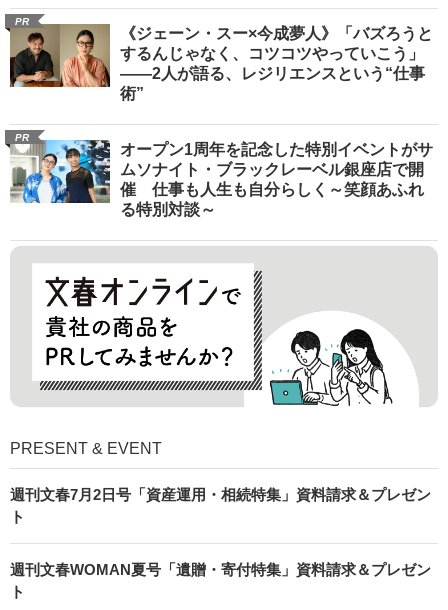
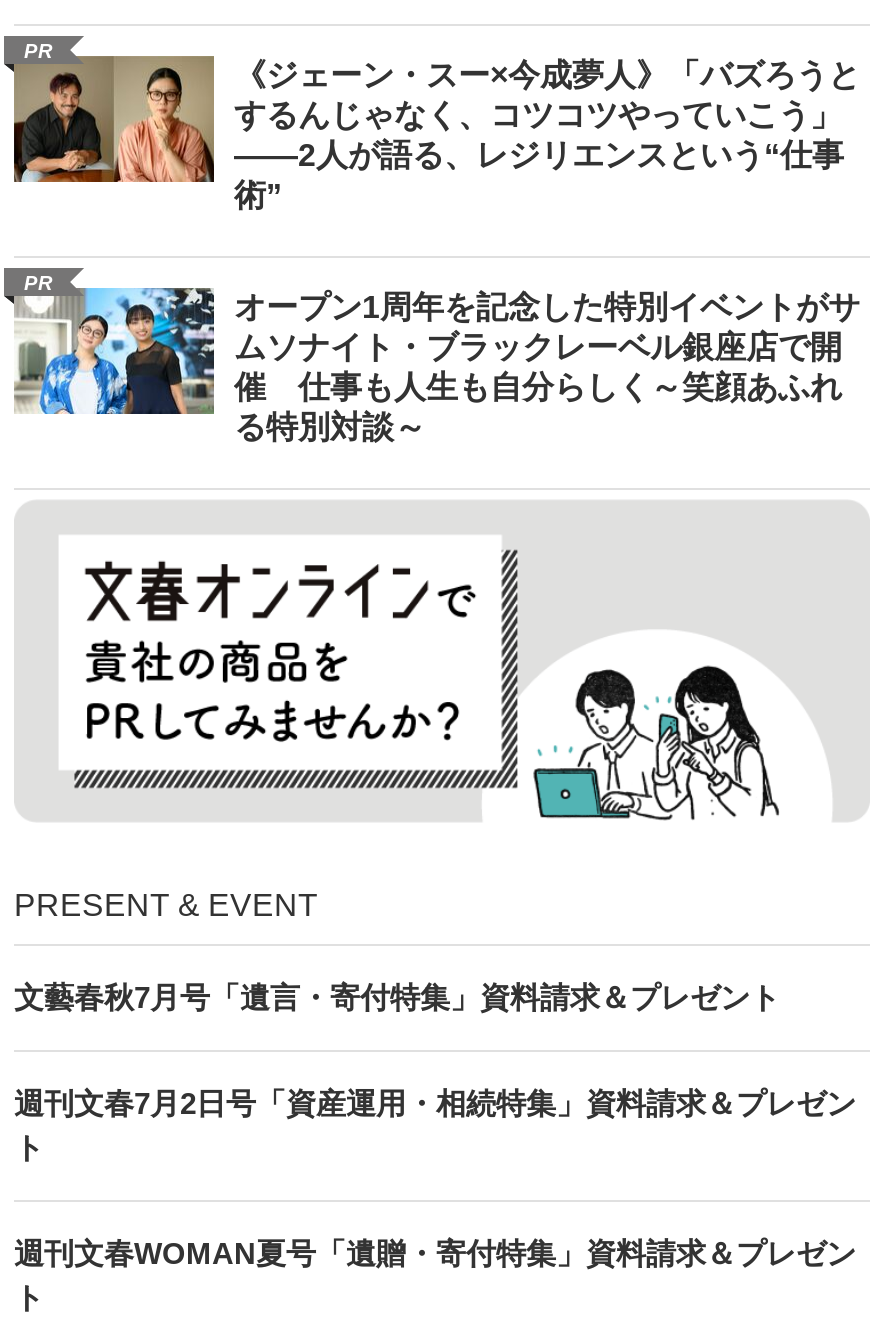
+ 文藝春秋7月号「遺言・寄付特集」資料請求＆プレゼント
